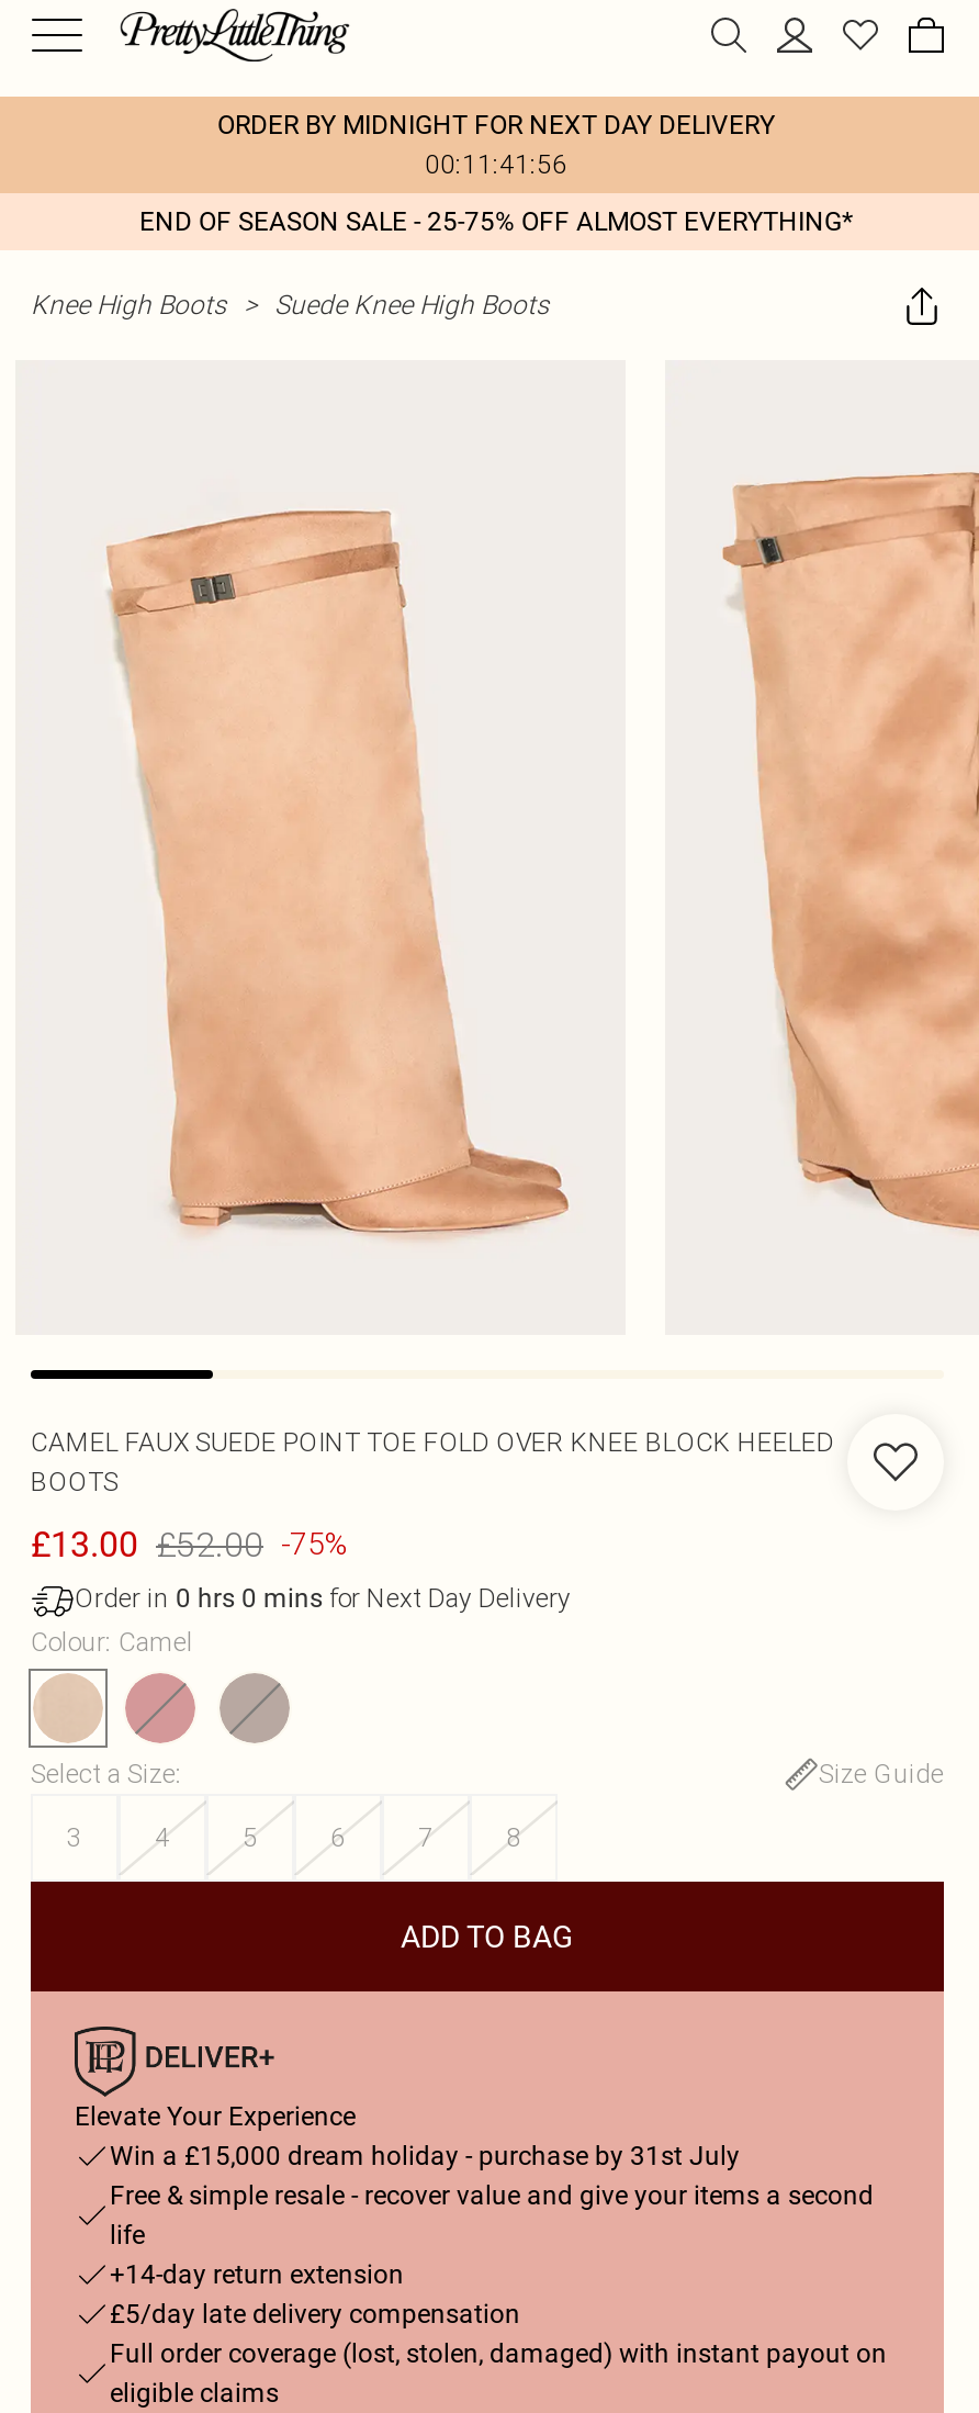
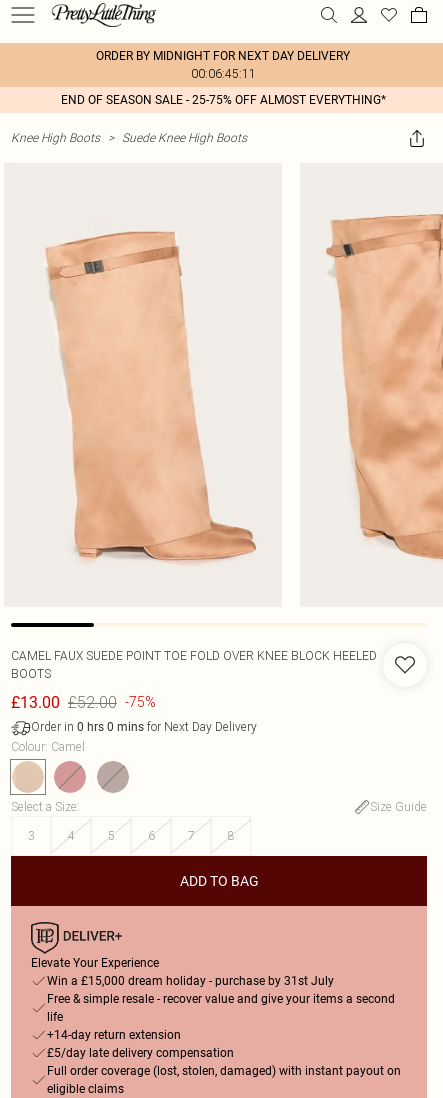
- 00:11:41:56
+ 00:06:45:11
